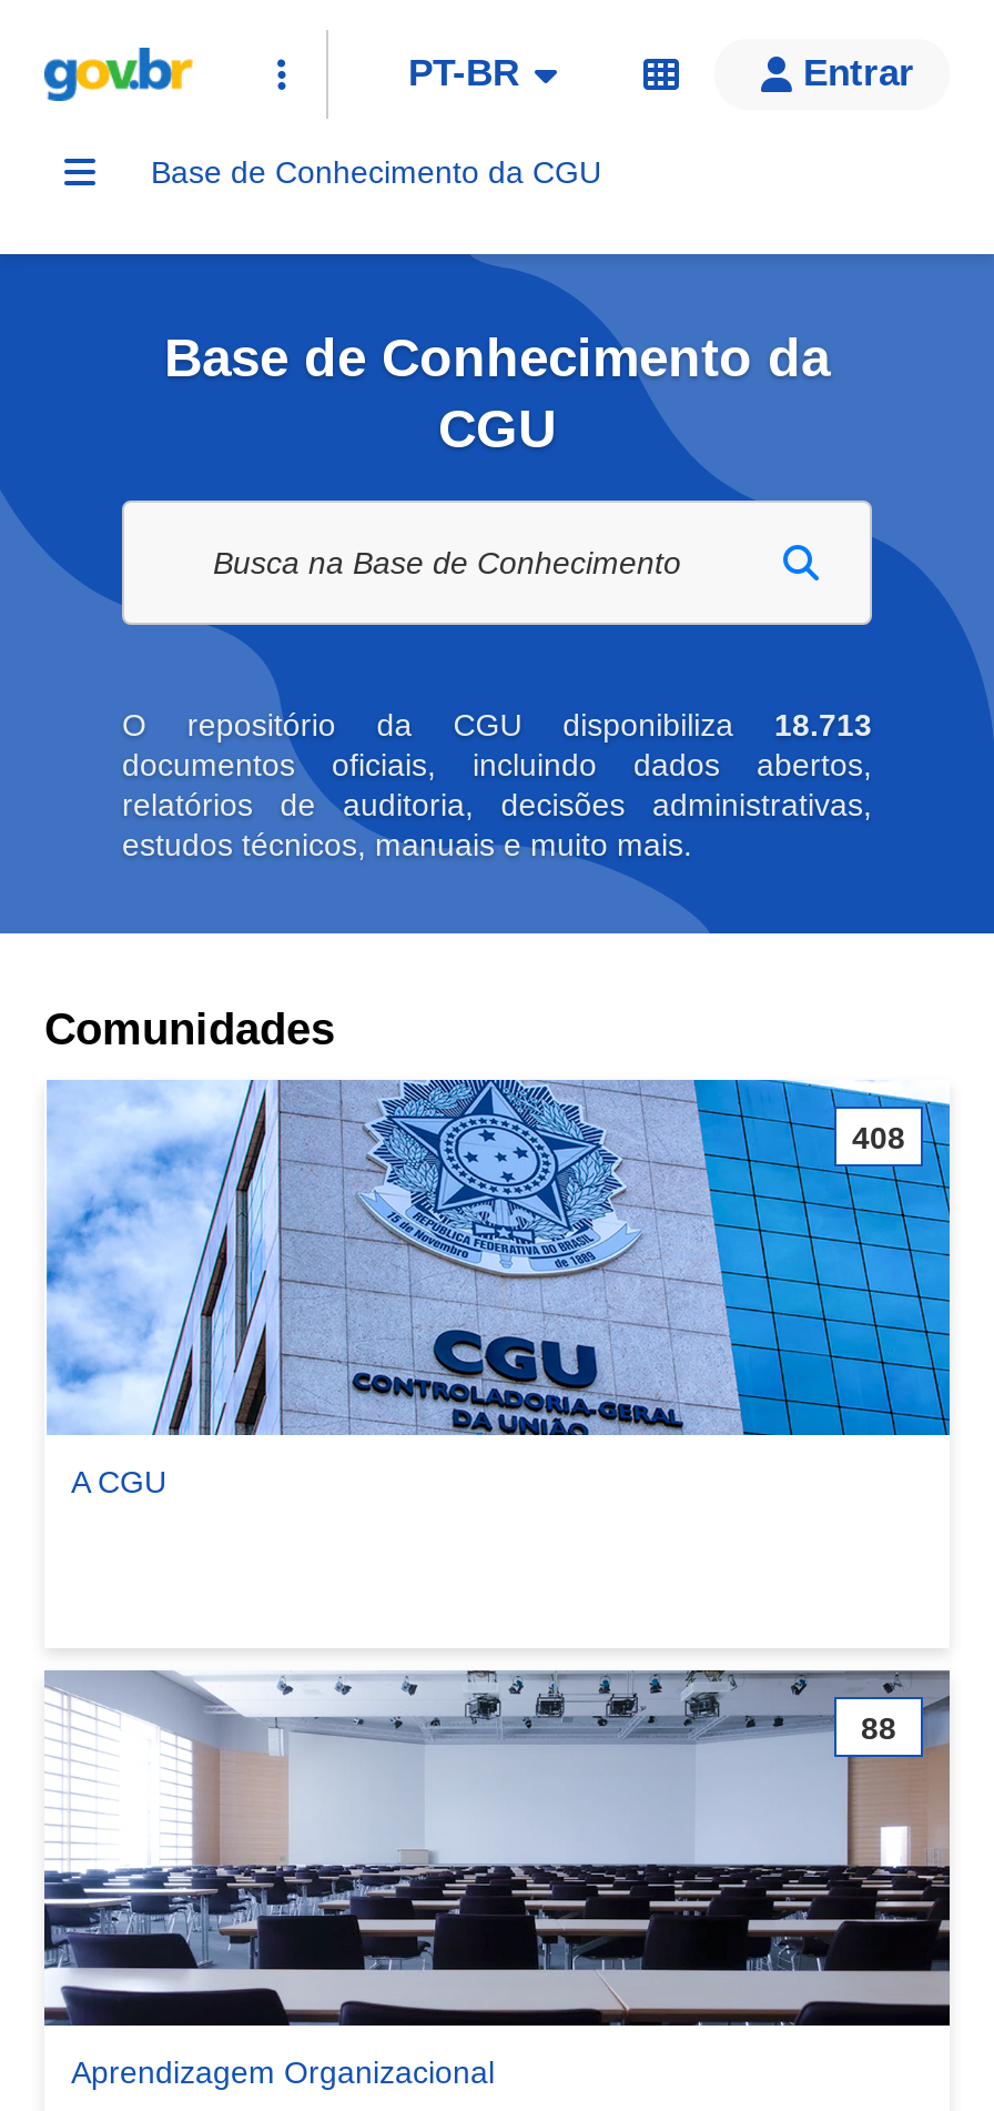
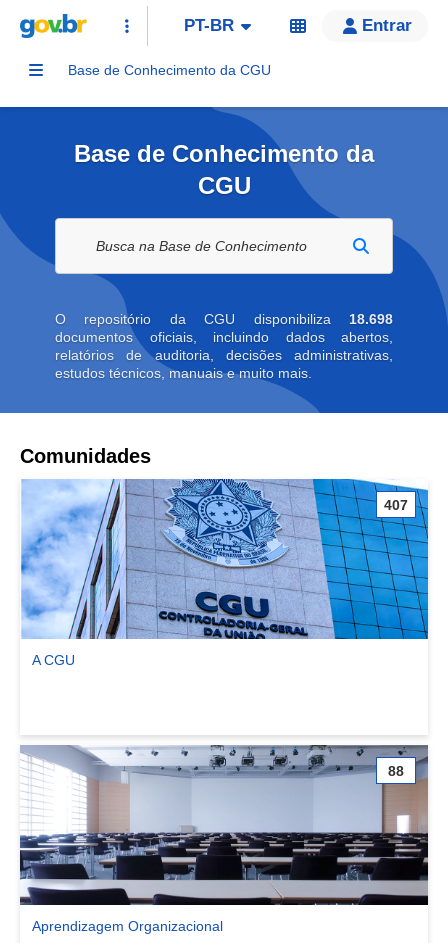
- O repositório da CGU disponibiliza 18.713
+ O repositório da CGU disponibiliza 18.698

- 408
+ 407
